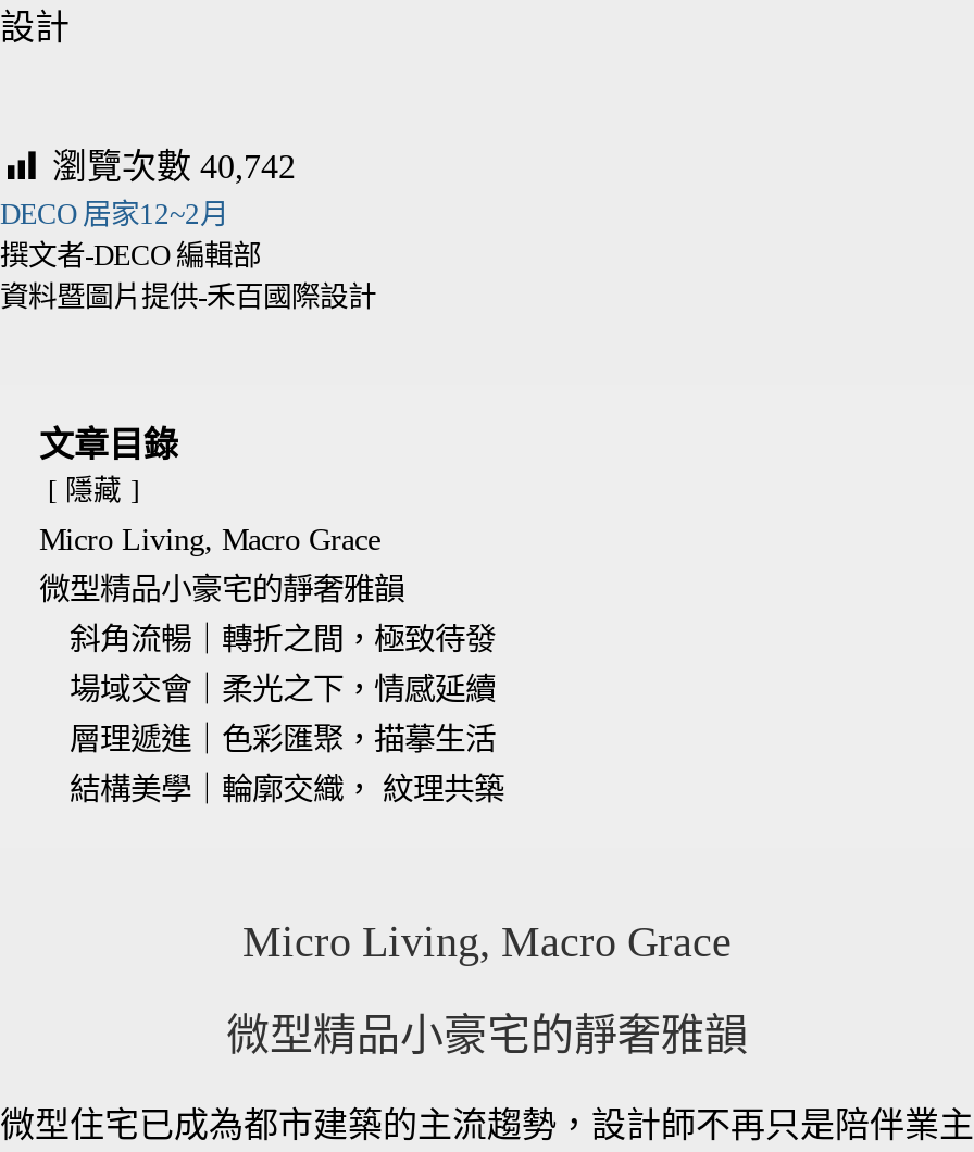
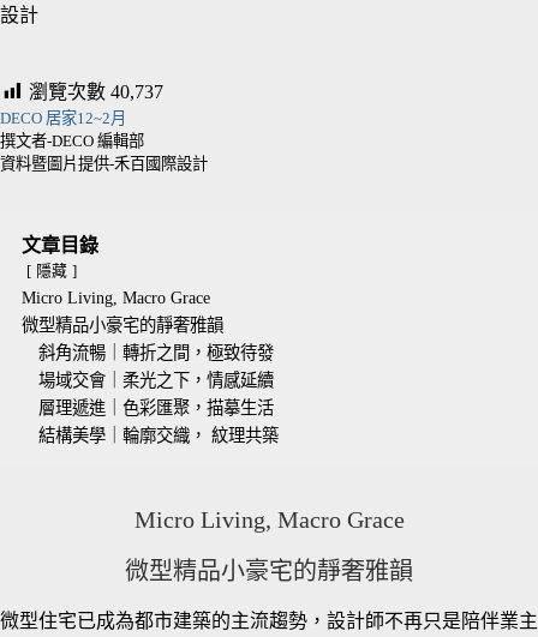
- 瀏覽次數 40,742
+ 瀏覽次數 40,737
